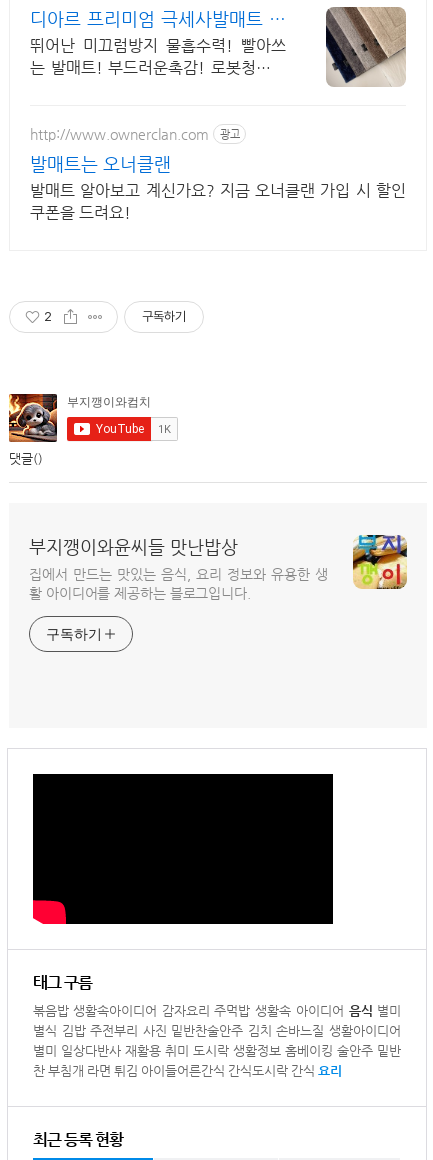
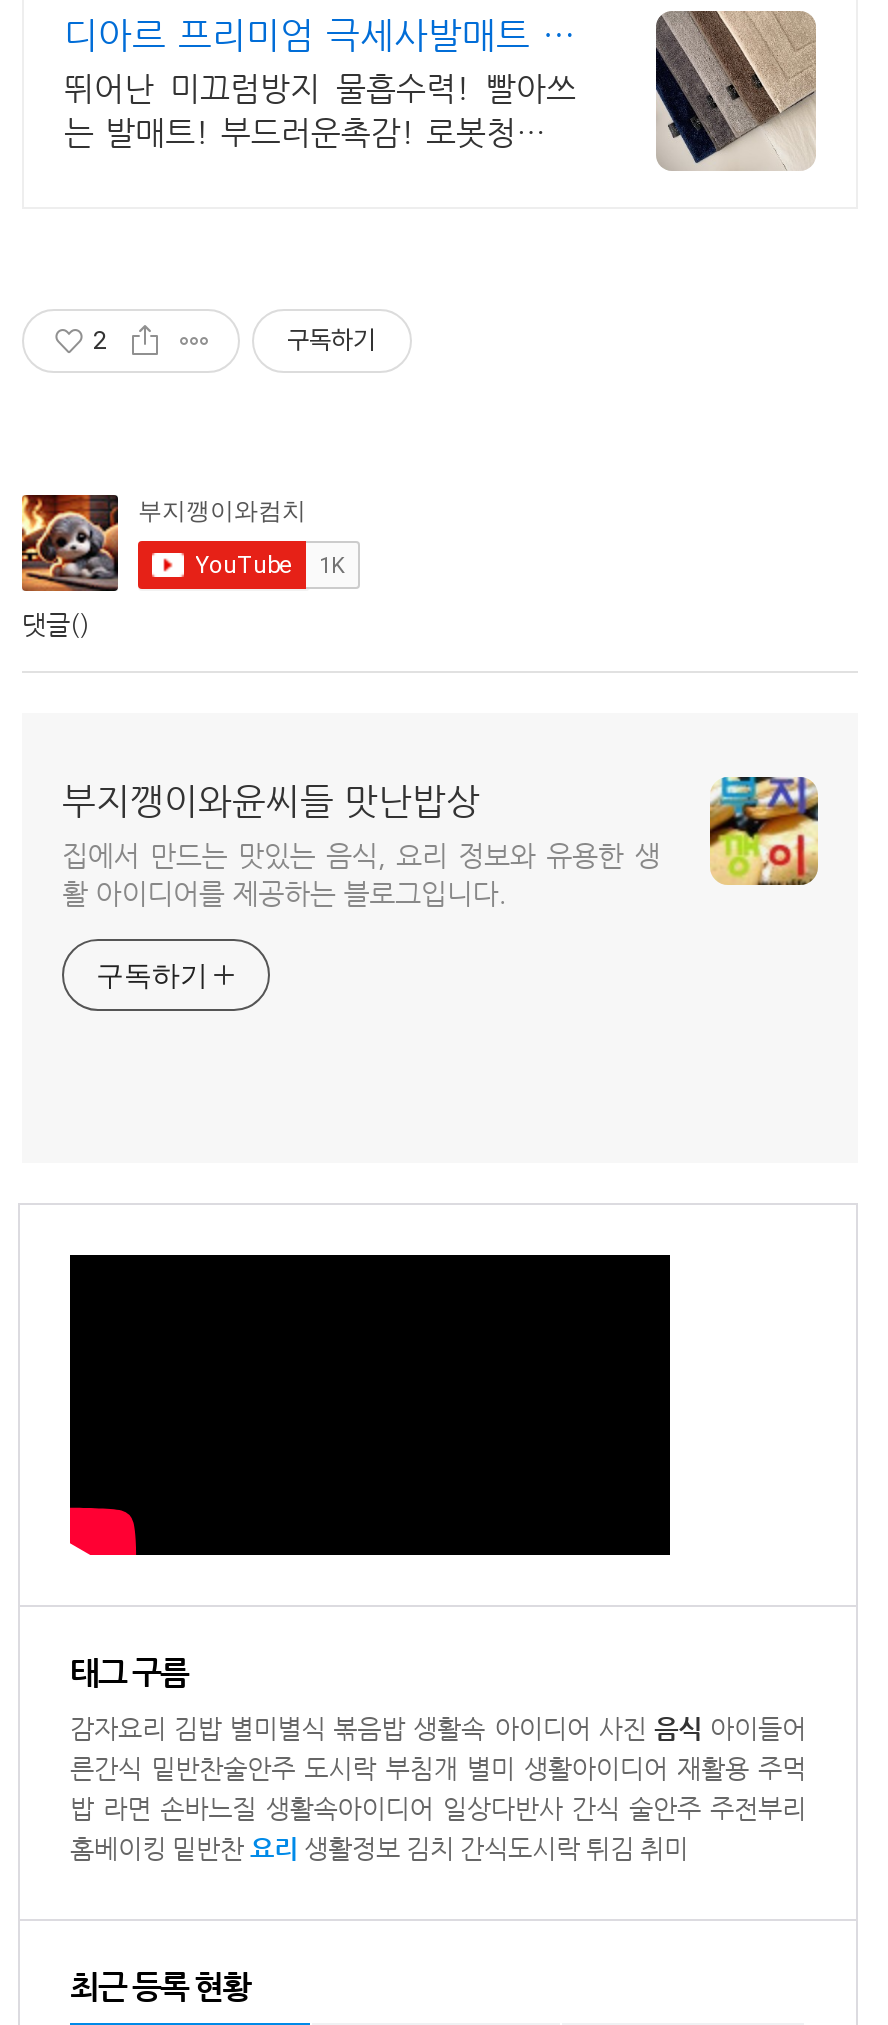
- http://www.ownerclan.com
- 광고
- 발매트는 오너클랜
- 발매트 알아보고 계신가요? 지금 오너클랜 가입 시 할인
- 쿠폰을 드려요!

- 볶음밥 생활속아이디어 감자요리 주먹밥 생활속 아이디어 음식 별미
- 별식 김밥 주전부리 사진 밑반찬술안주 김치 손바느질 생활아이디어
- 별미 일상다반사 재활용 취미 도시락 생활정보 홈베이킹 술안주 밑반
- 찬 부침개 라면 튀김 아이들어른간식 간식도시락 간식 요리
+ 감자요리 김밥 별미별식 볶음밥 생활속 아이디어 사진 음식 아이들어
+ 른간식 밑반찬술안주 도시락 부침개 별미 생활아이디어 재활용 주먹
+ 밥 라면 손바느질 생활속아이디어 일상다반사 간식 술안주 주전부리
+ 홈베이킹 밑반찬 요리 생활정보 김치 간식도시락 튀김 취미
